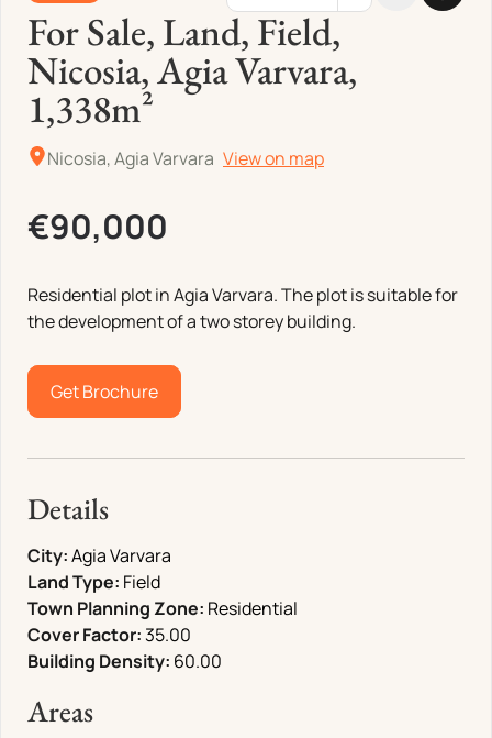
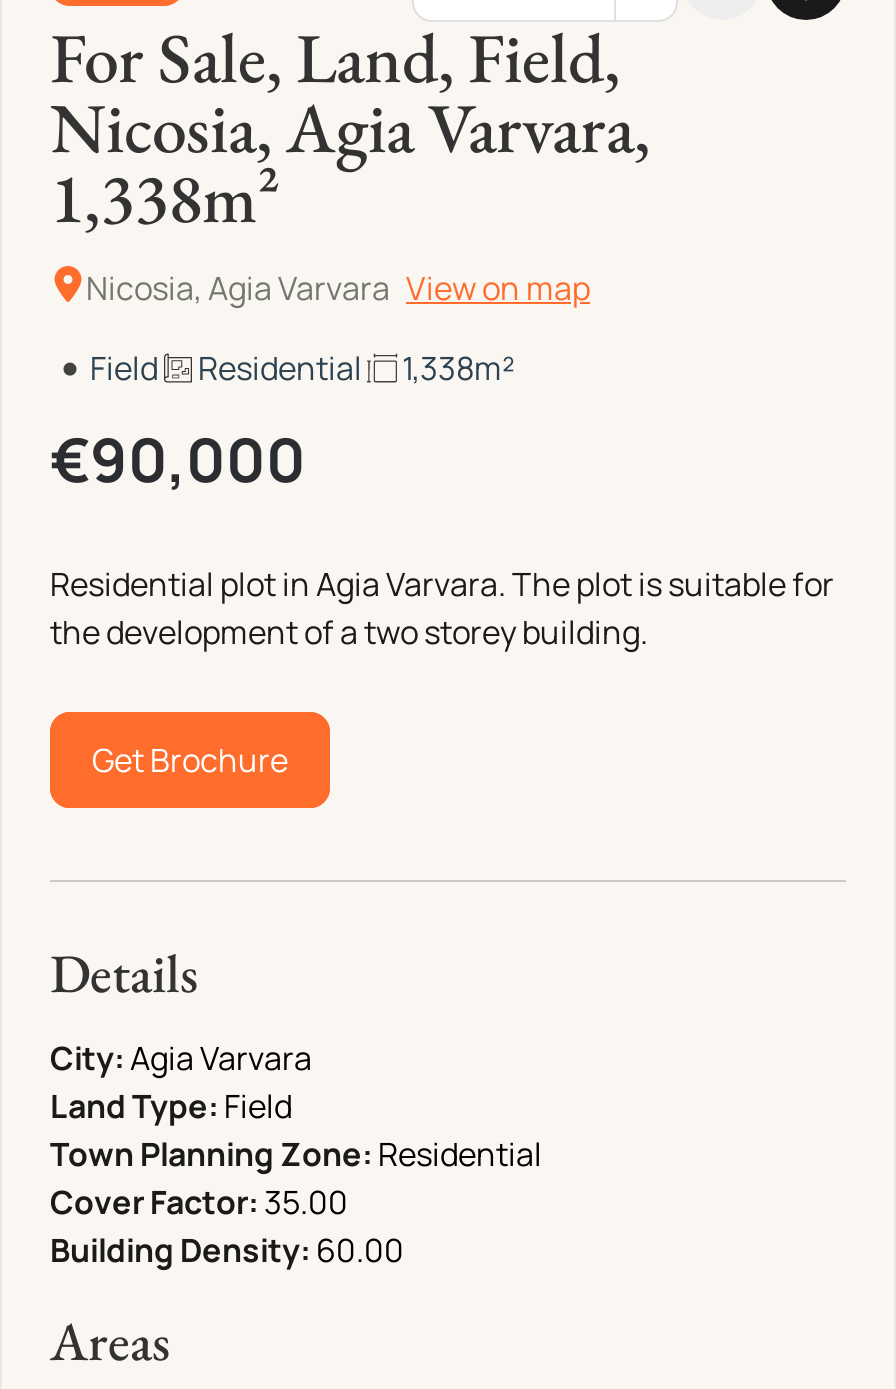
+ Field
+ Residential
+ 1,338m²
